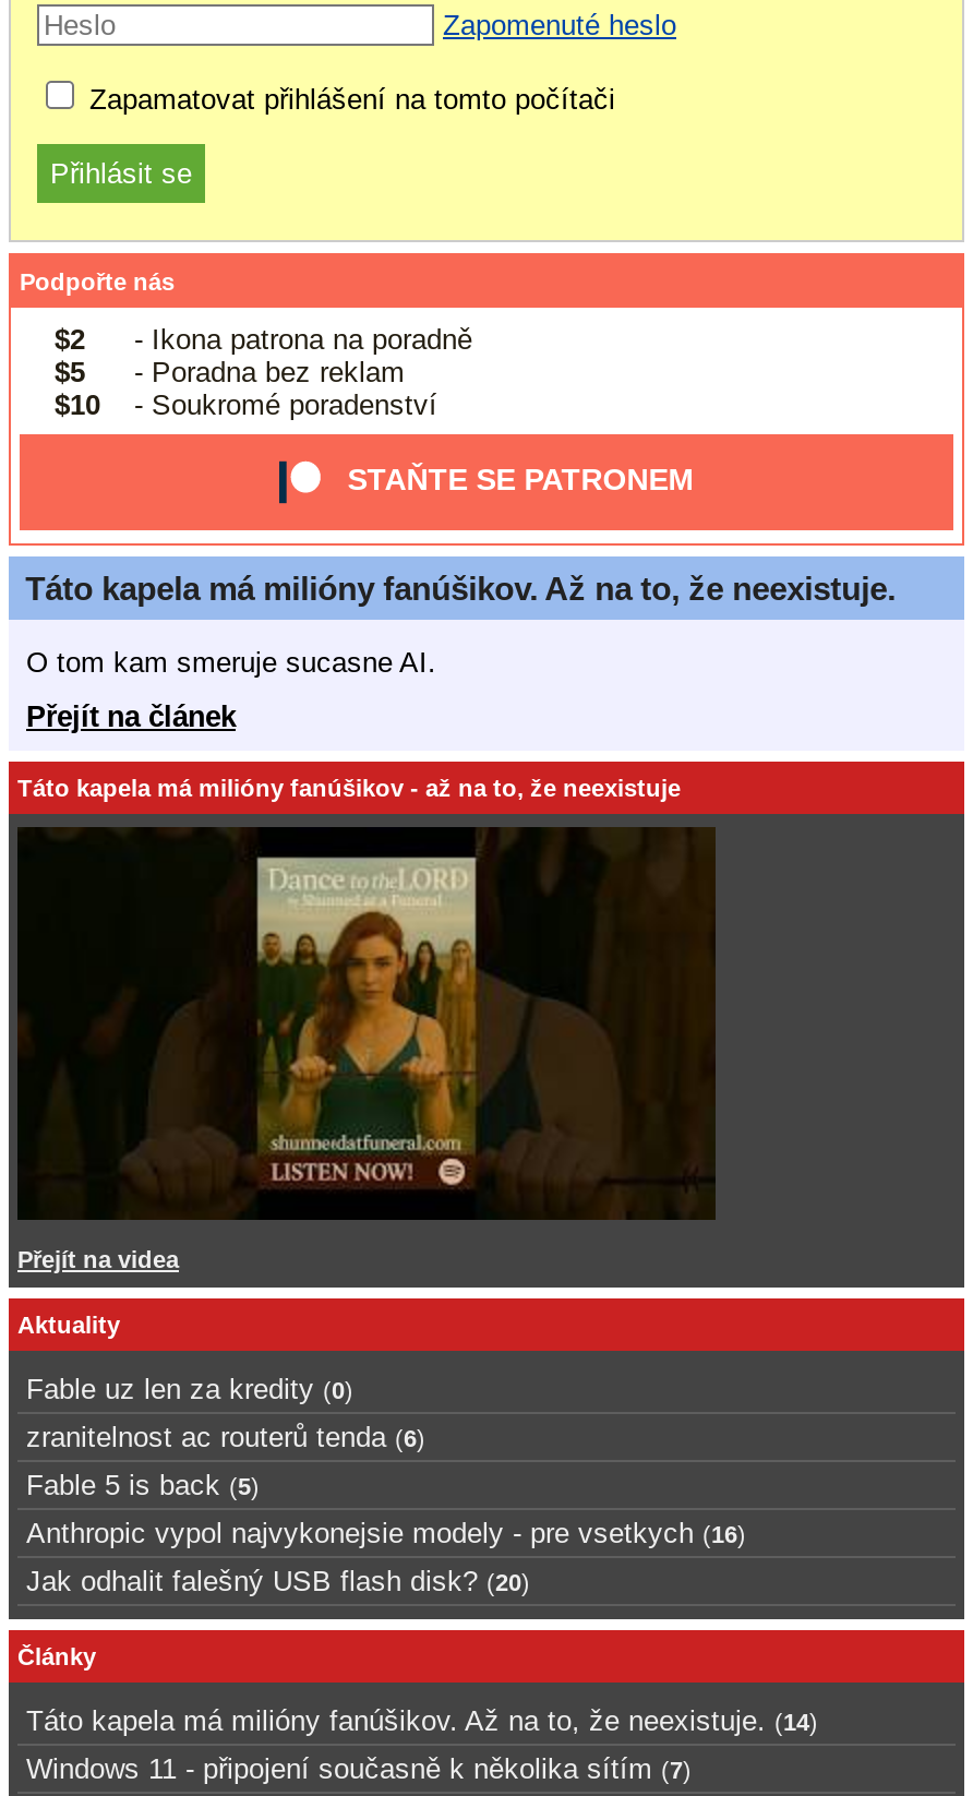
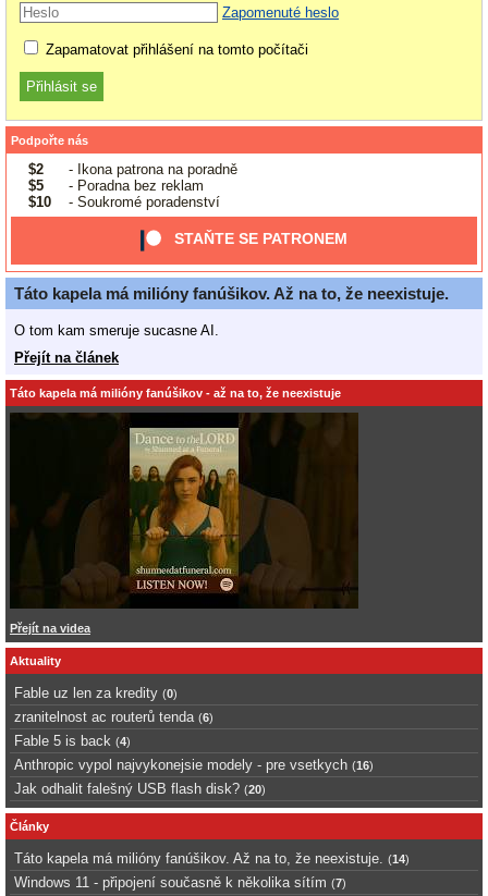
- Fable 5 is back (5)
+ Fable 5 is back (4)
